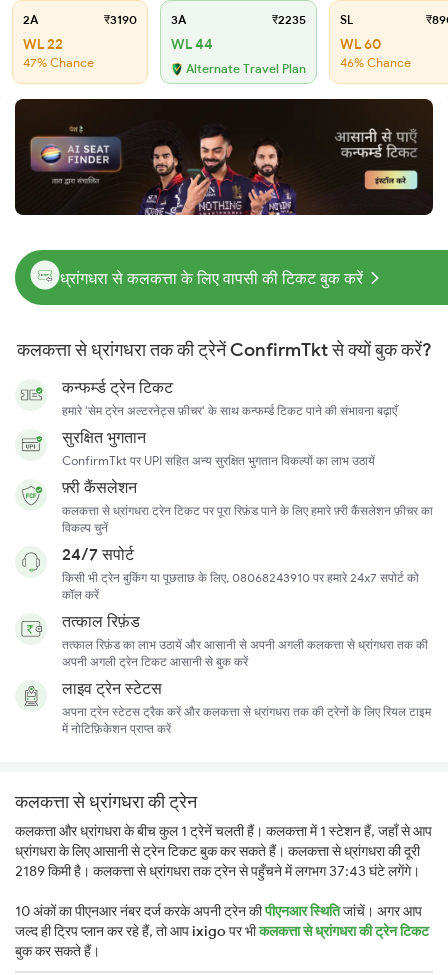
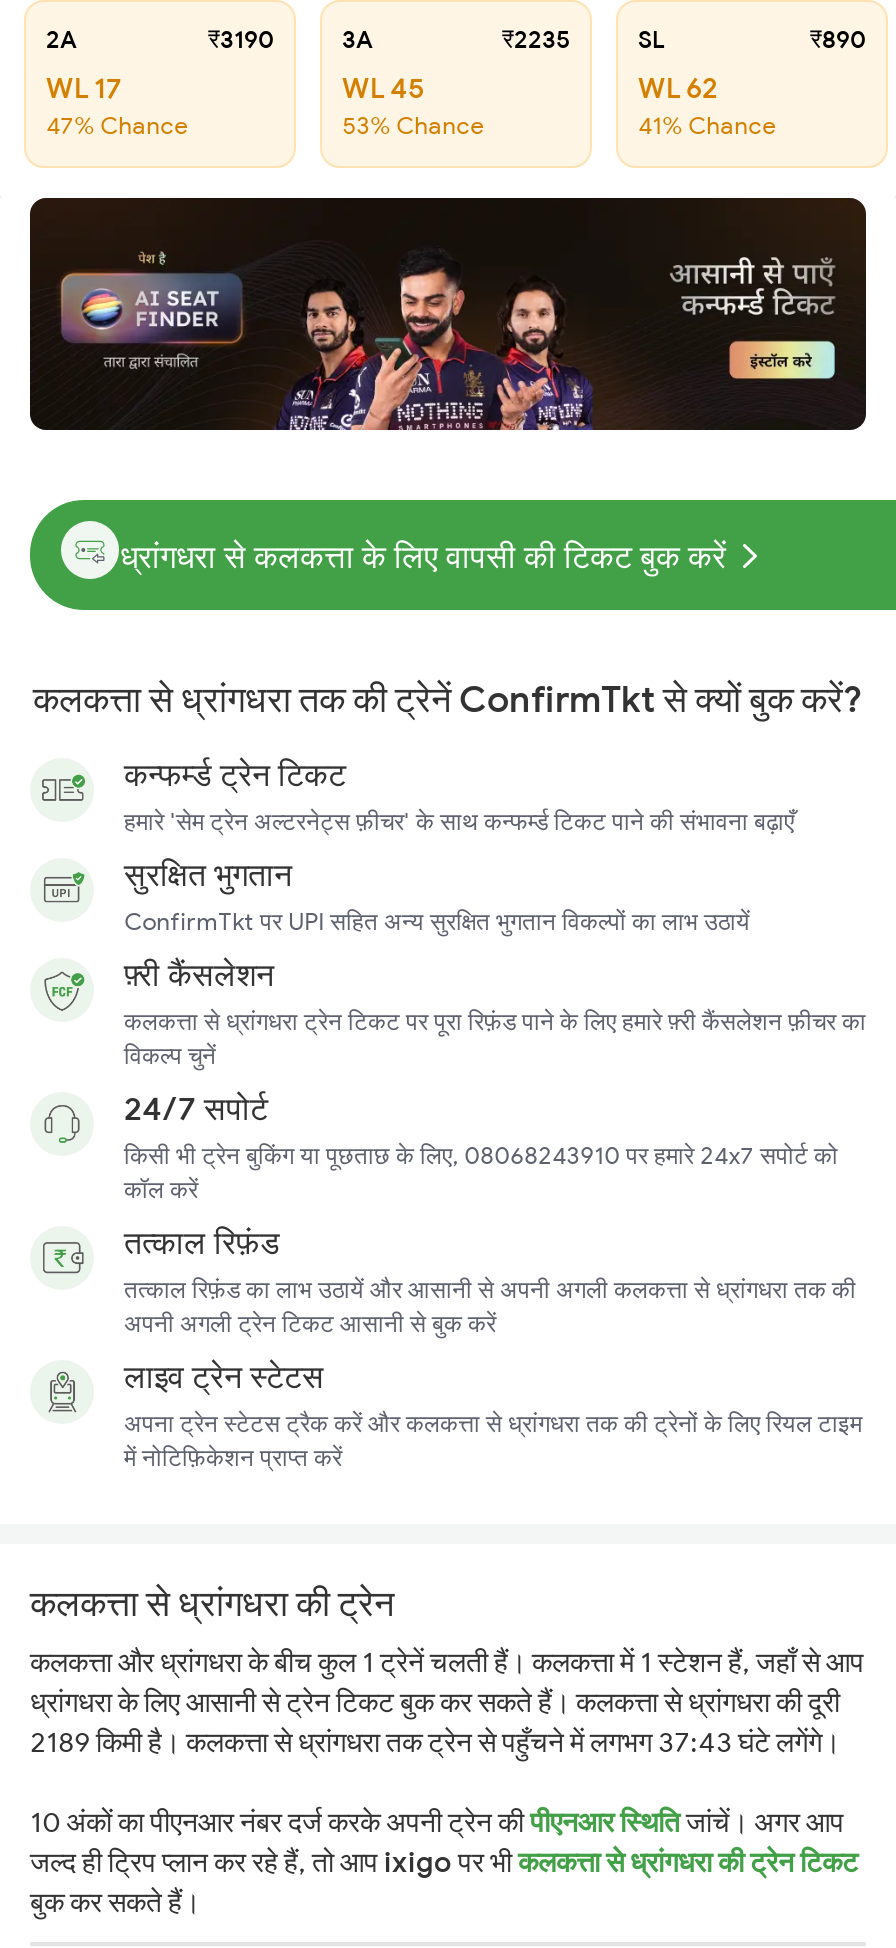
- WL 22
+ WL 17

- WL 44
- Alternate Travel Plan
+ WL 45
+ 53% Chance

- WL 60
+ WL 62

- 46% Chance
+ 41% Chance
